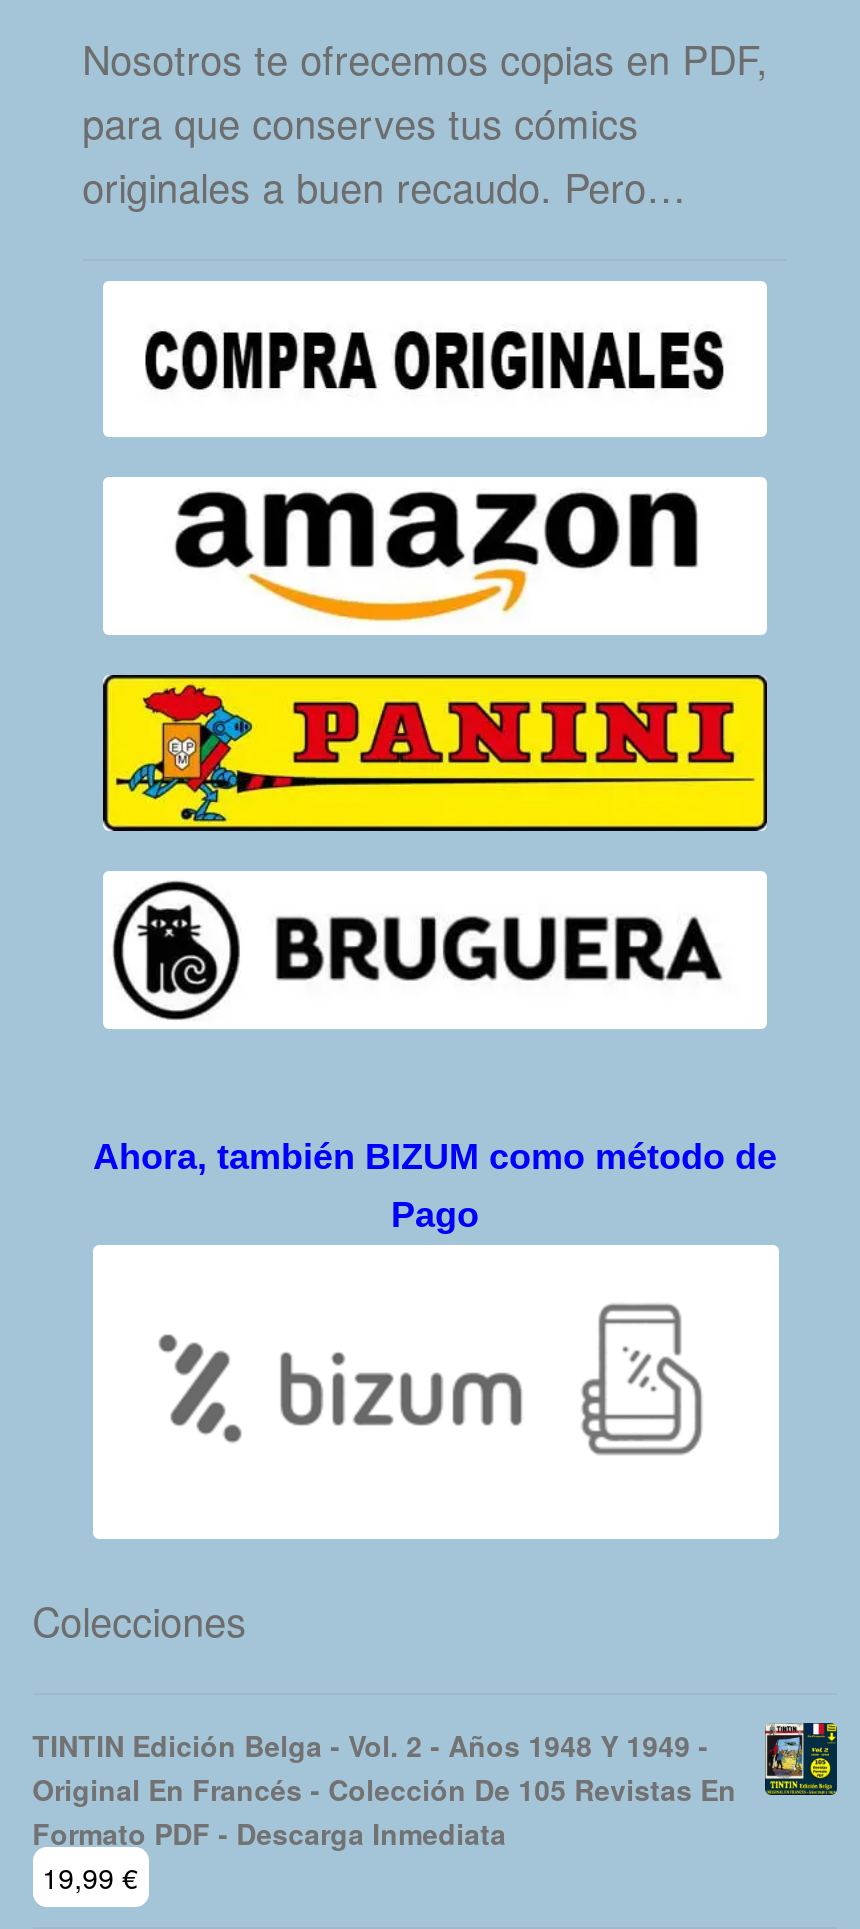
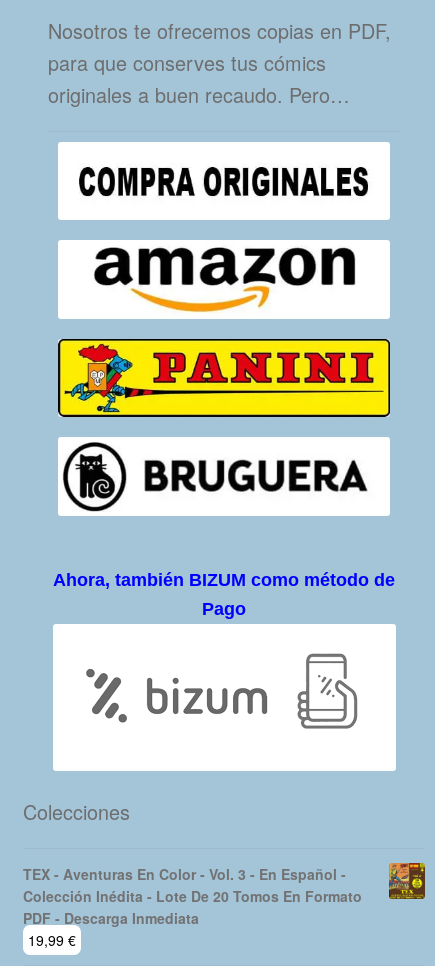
- [image]
- TINTIN Edición Belga - Vol. 2 - Años 1948 Y 1949 -
- Original En Francés - Colección De 105 Revistas En
- Formato PDF - Descarga Inmediata
+ [image]
+ TEX - Aventuras En Color - Vol. 3 - En Español -
+ Colección Inédita - Lote De 20 Tomos En Formato
+ PDF - Descarga Inmediata
